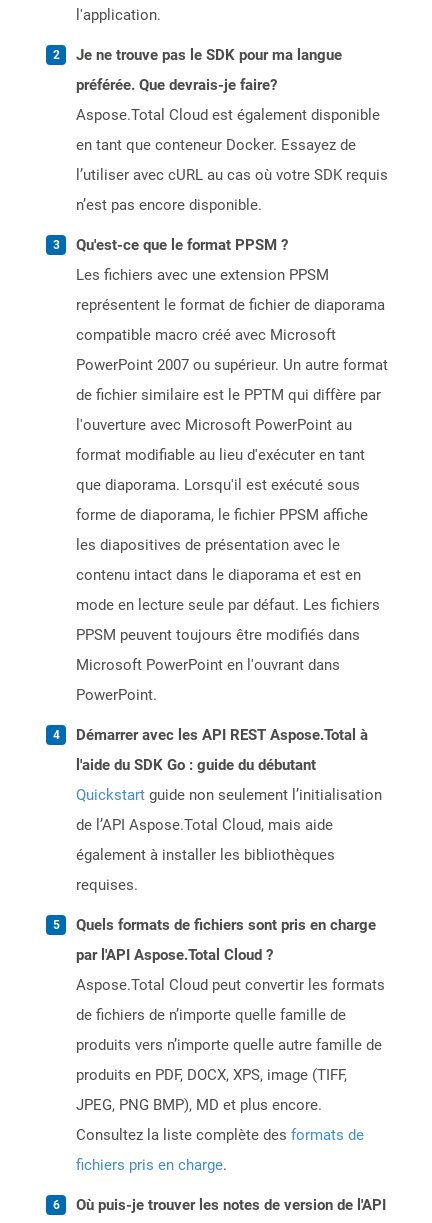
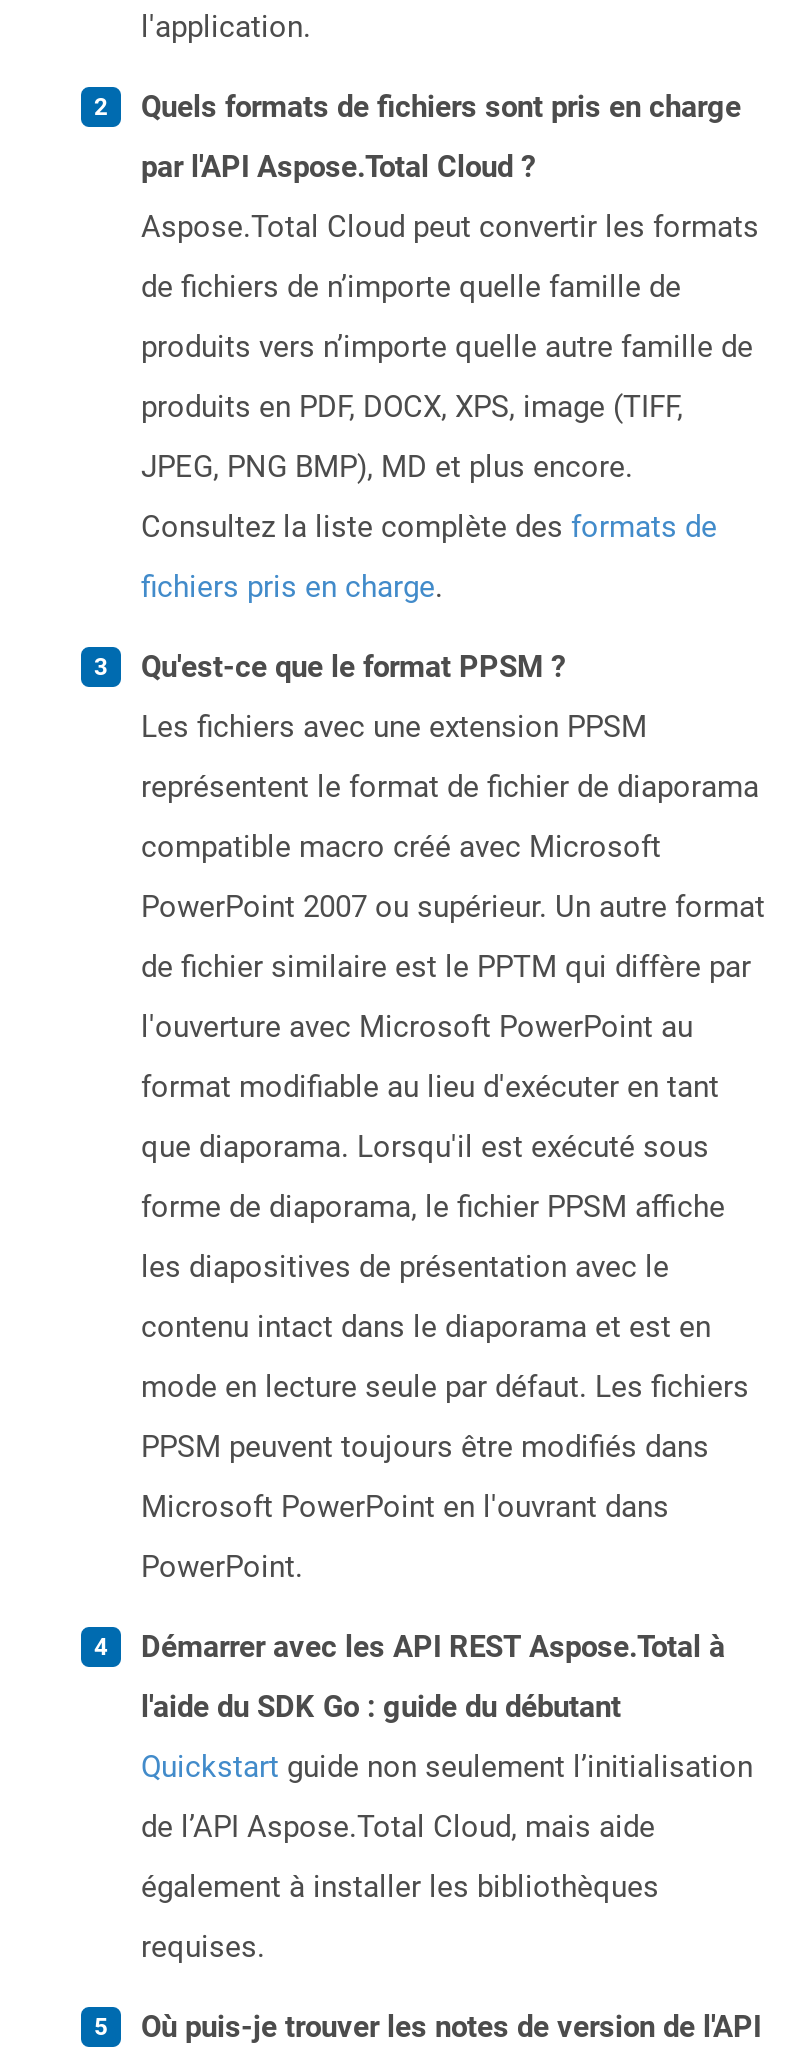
- Je ne trouve pas le SDK pour ma langue
- préférée. Que devrais-je faire?
- Aspose.Total Cloud est également disponible
- en tant que conteneur Docker. Essayez de
- l’utiliser avec cURL au cas où votre SDK requis
- n’est pas encore disponible.

moved down: Qu'est-ce que le format PPSM ? | Les fichiers avec une extension PPSM | représentent le format de fichier de diaporama | ... | également à installer les bibliothèques | requises.

moved up: Quels formats de fichiers sont pris en charge | par l'API Aspose.Total Cloud ? | Aspose.Total Cloud peut convertir les formats | ... | Consultez la liste complète des formats de | fichiers pris en charge.
